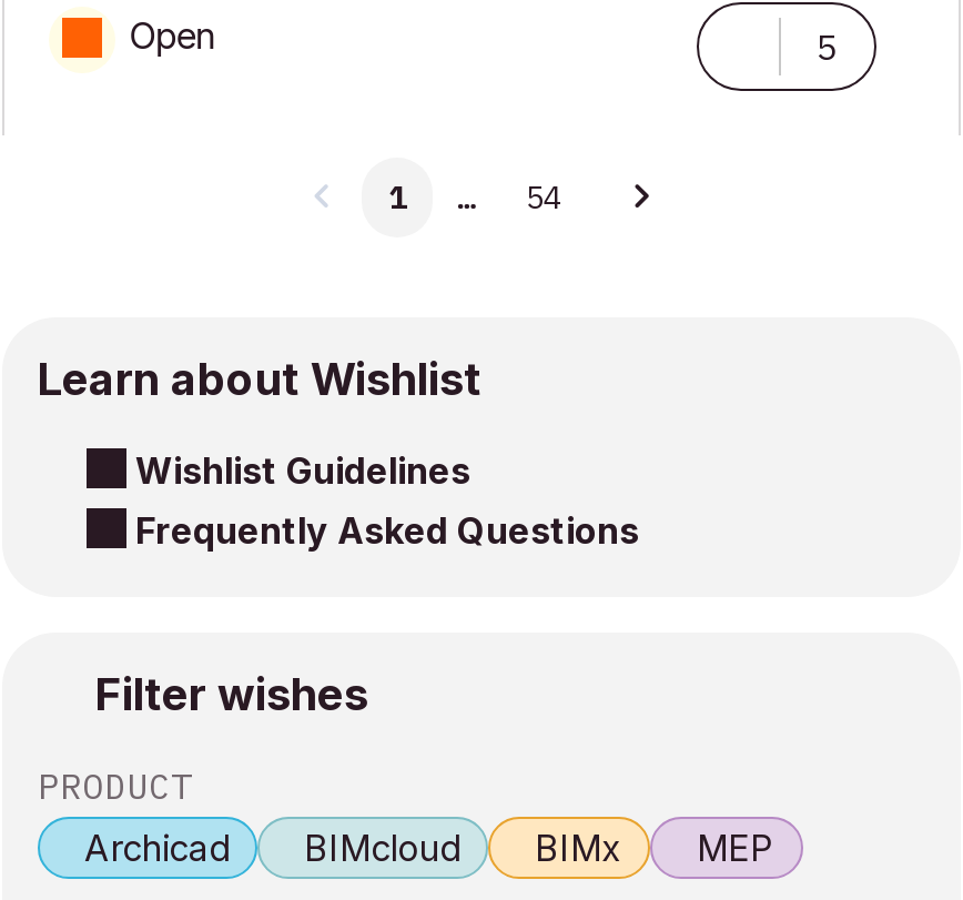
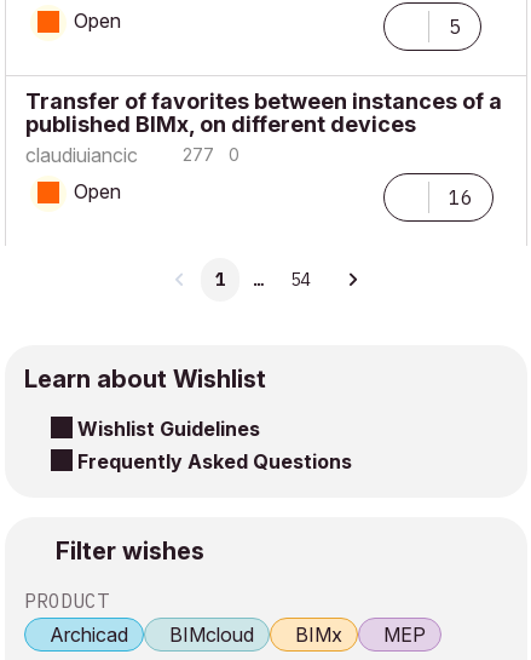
+ Transfer of favorites between instances of a
+ published BIMx, on different devices
+ claudiuiancic
+ 277
+ 0
+ Open
+ 16
